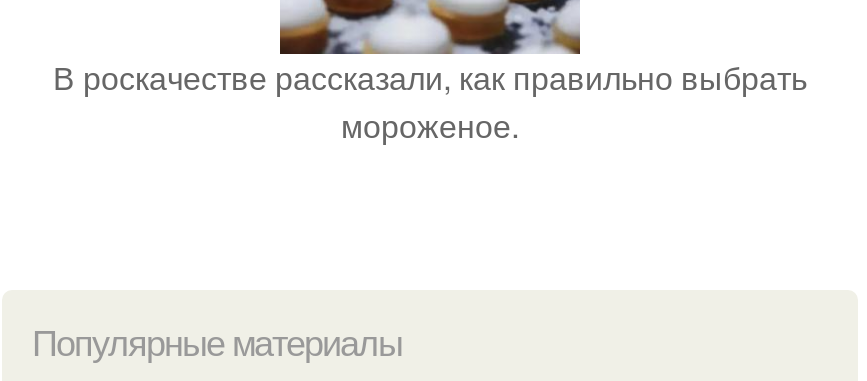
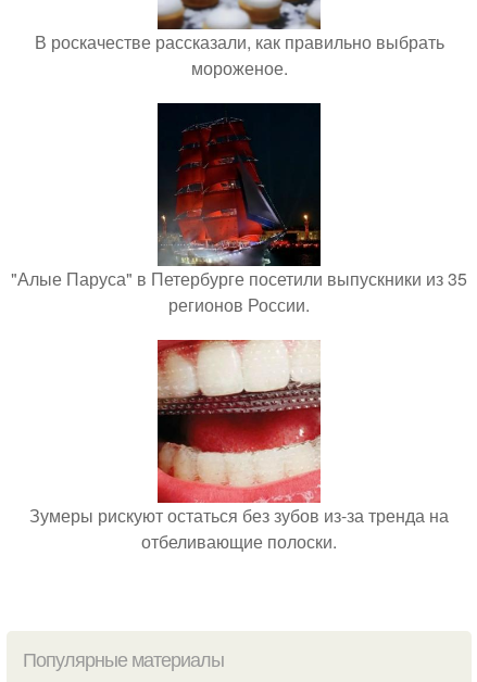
+ [image]
+ "Алые Паруса" в Петербурге посетили выпускники из 35
+ регионов России.

+ [image]
+ Зумеры рискуют остаться без зубов из-за тренда на
+ отбеливающие полоски.
